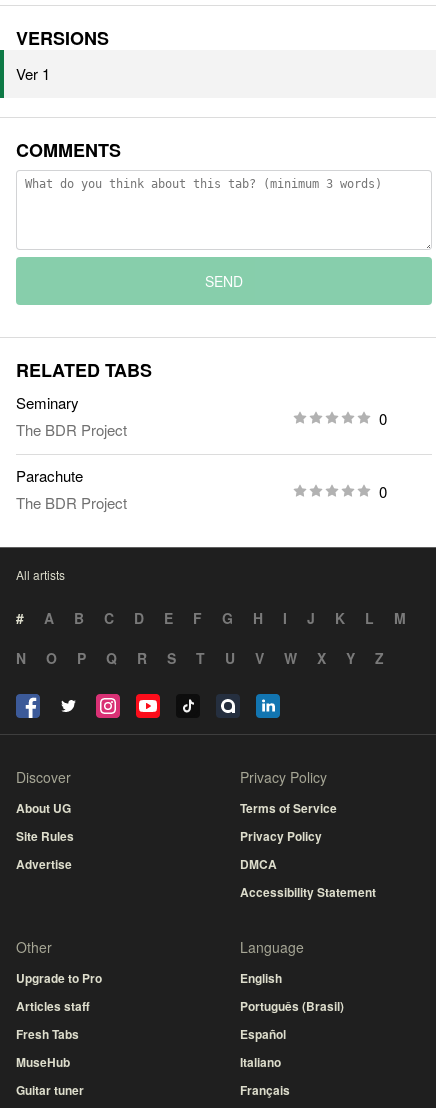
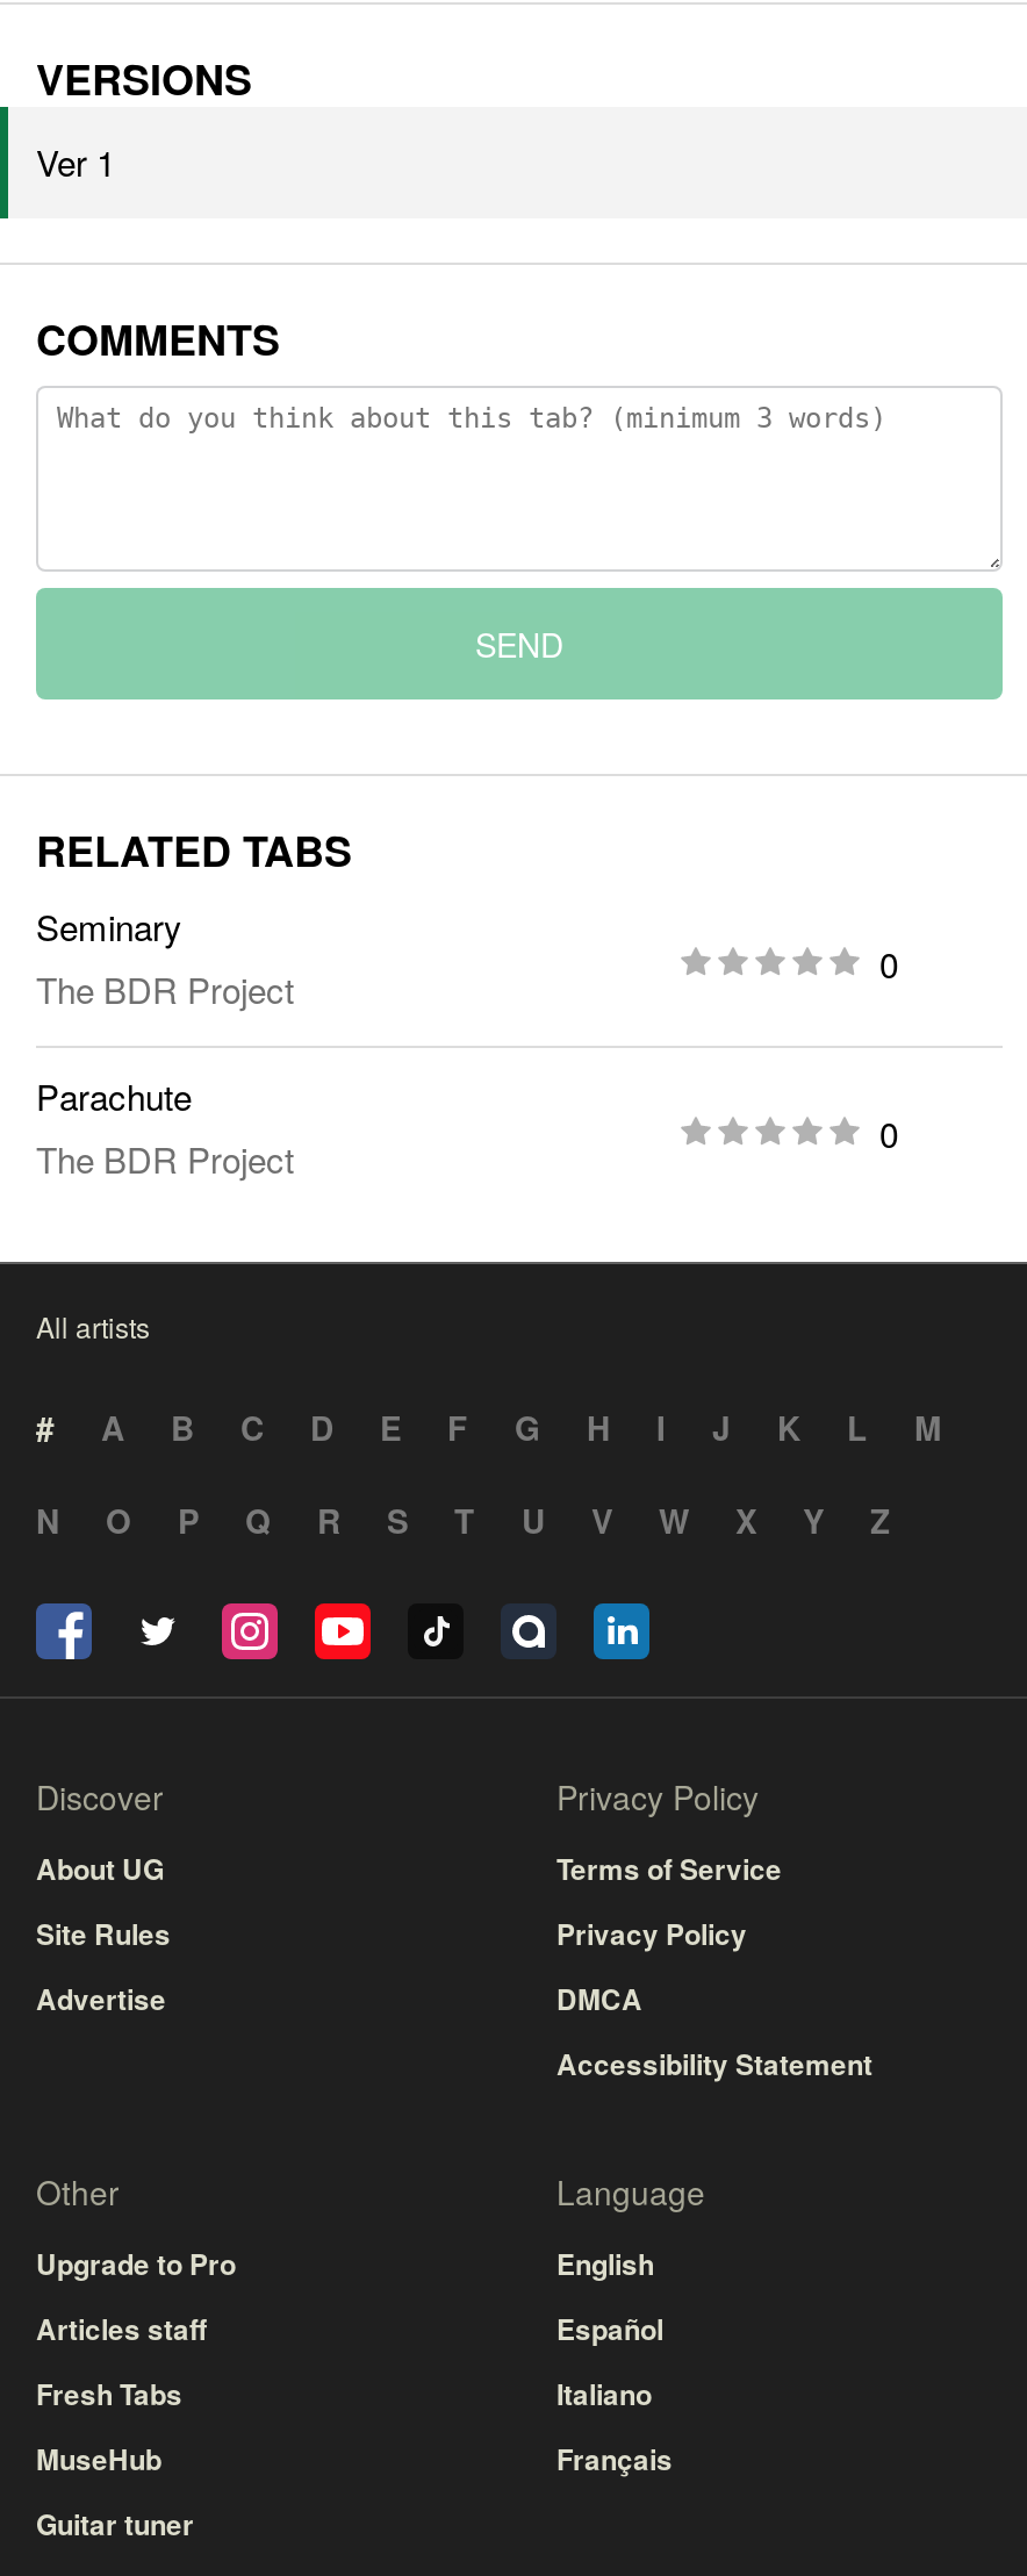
- Português (Brasil)

moved up: Español | Italiano | Français
